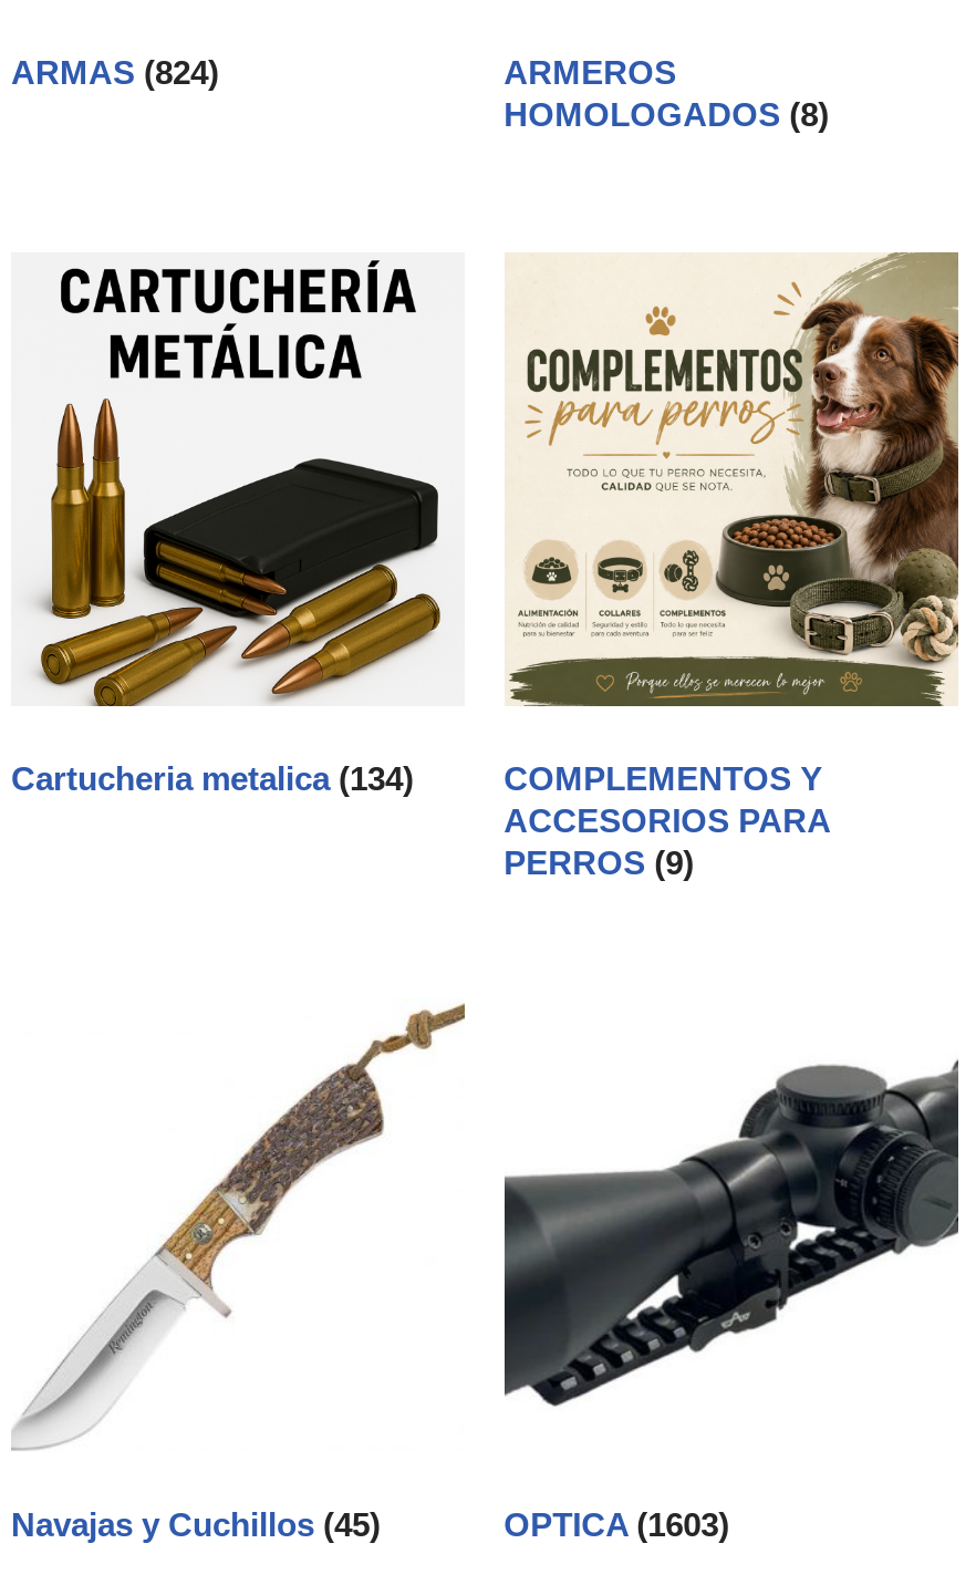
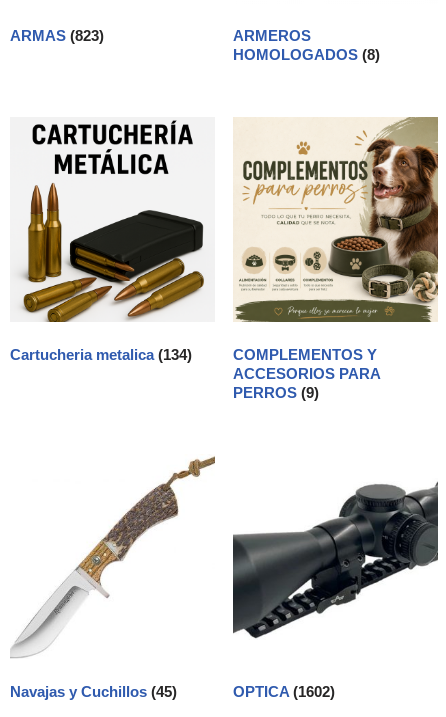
- ARMAS (824)
+ ARMAS (823)

- OPTICA (1603)
+ OPTICA (1602)
